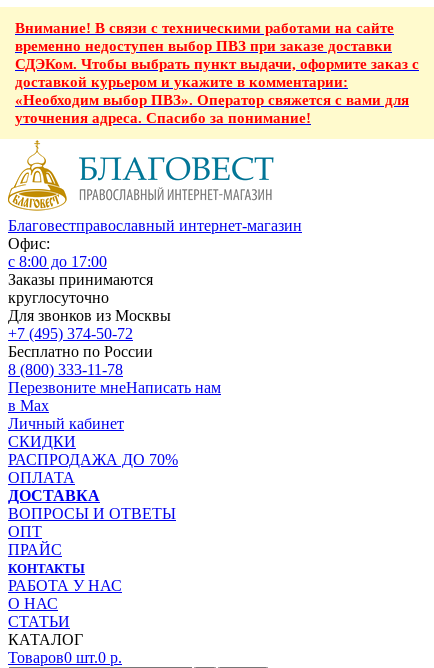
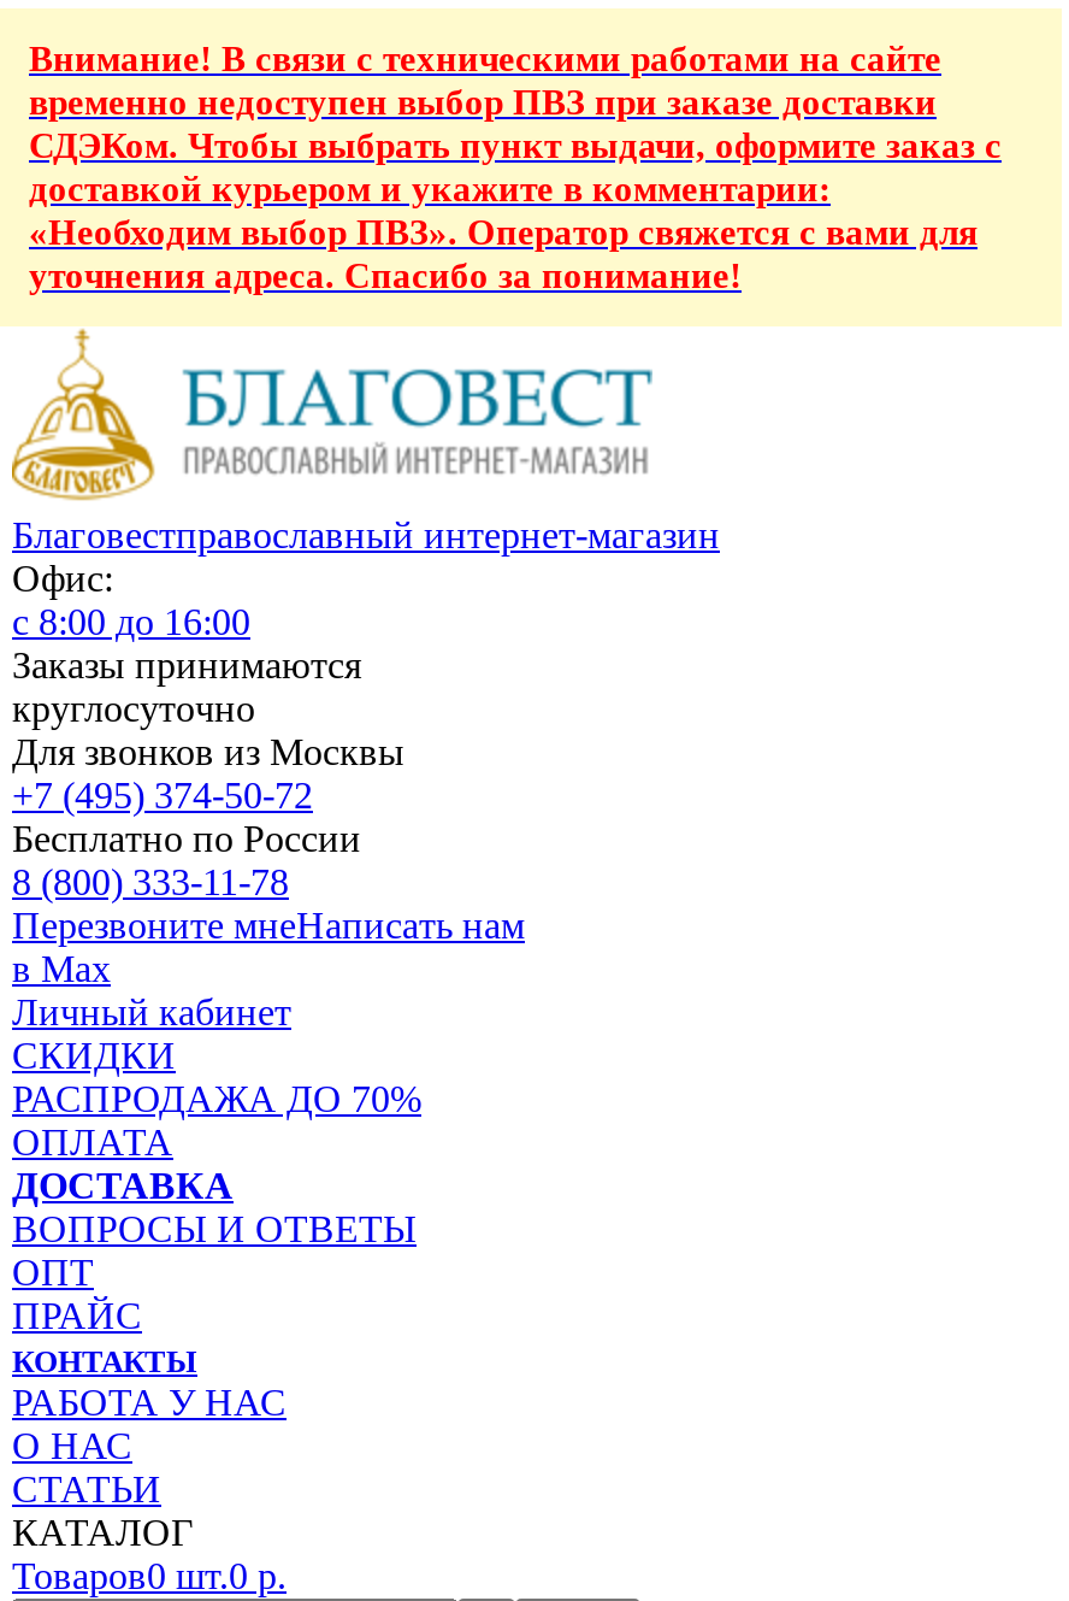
- с 8:00 до 17:00
+ с 8:00 до 16:00
